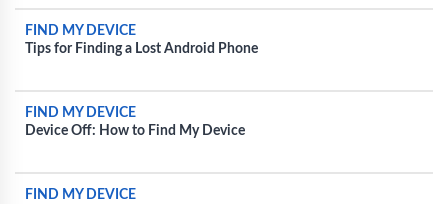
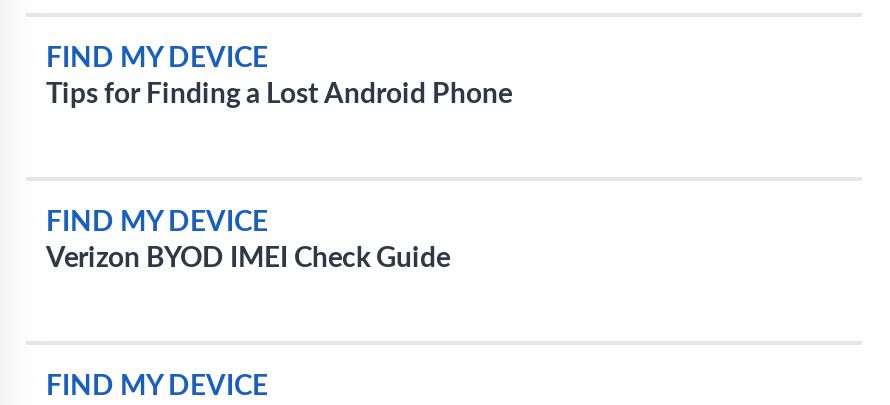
- Device Off: How to Find My Device
+ Verizon BYOD IMEI Check Guide
